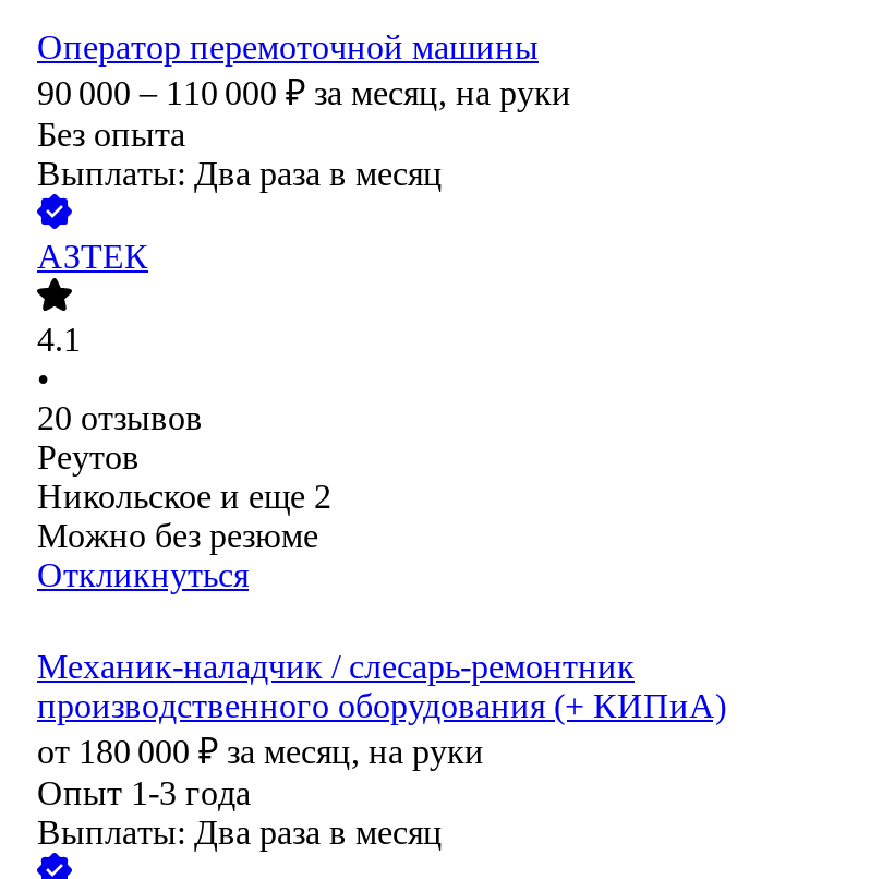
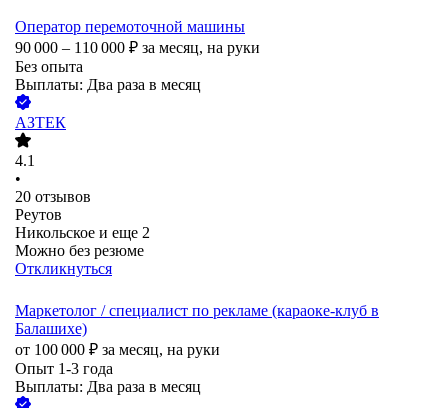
- Механик-наладчик / слесарь-ремонтник
- производственного оборудования (+ КИПиА)
- от 180 000 ₽ за месяц, на руки
+ Маркетолог / специалист по рекламе (караоке-клуб в
+ Балашихе)
+ от 100 000 ₽ за месяц, на руки
